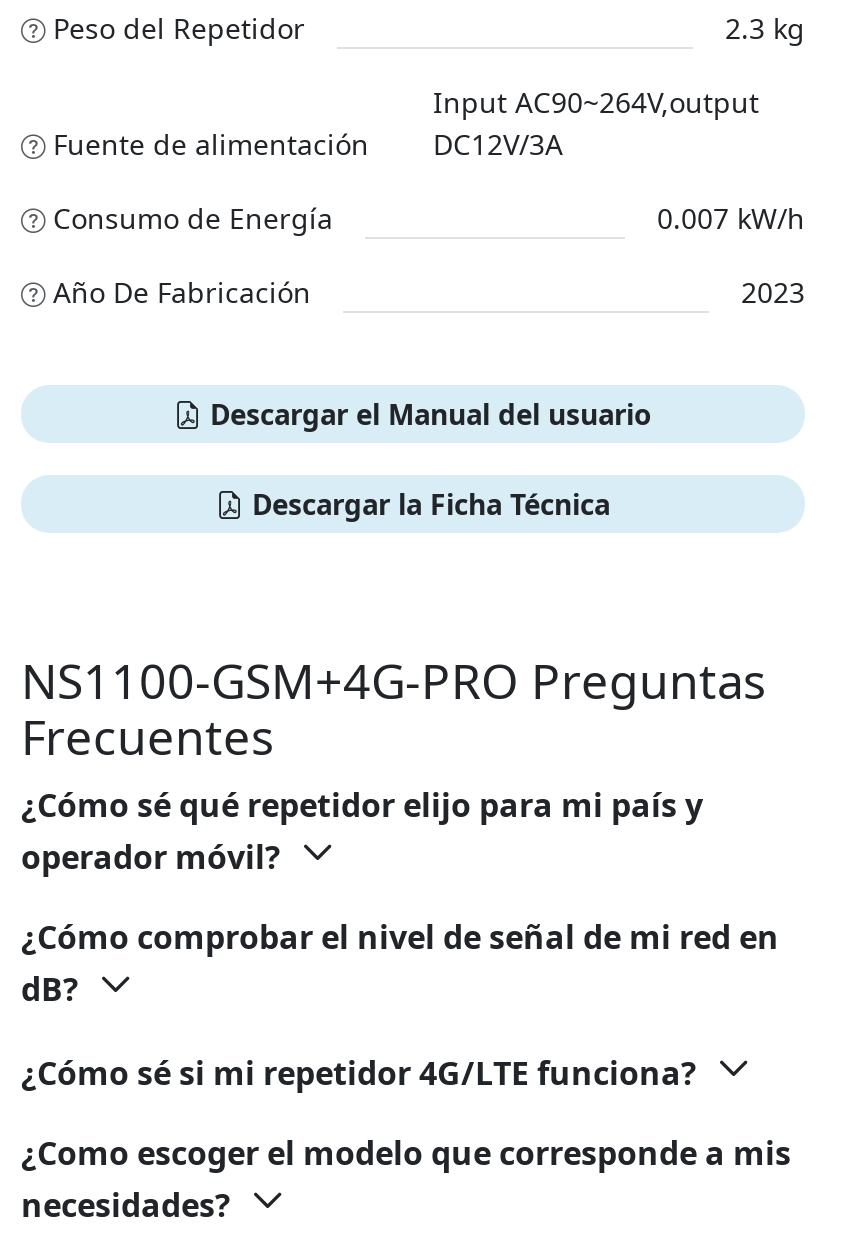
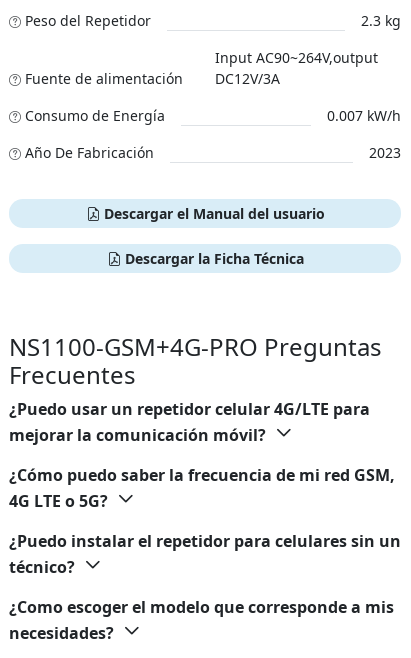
- ¿Cómo sé qué repetidor elijo para mi país y
- operador móvil?
+ ¿Puedo usar un repetidor celular 4G/LTE para
+ mejorar la comunicación móvil?

- ¿Cómo comprobar el nivel de señal de mi red en
- dB?
+ ¿Cómo puedo saber la frecuencia de mi red GSM,
+ 4G LTE o 5G?

- ¿Cómo sé si mi repetidor 4G/LTE funciona?
+ ¿Puedo instalar el repetidor para celulares sin un
+ técnico?
